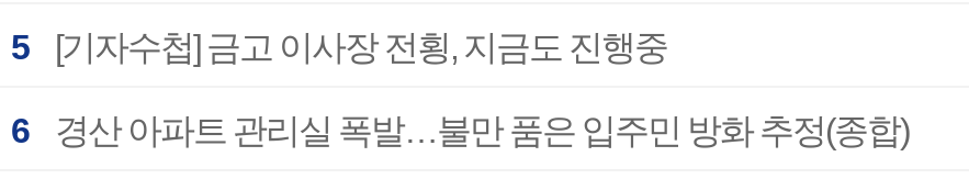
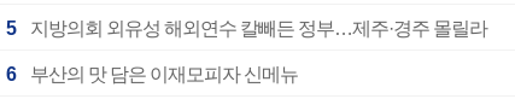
- [기자수첩] 금고 이사장 전횡, 지금도 진행중
+ 지방의회 외유성 해외연수 칼빼든 정부…제주·경주 몰릴라

- 경산 아파트 관리실 폭발…불만 품은 입주민 방화 추정(종합)
+ 부산의 맛 담은 이재모피자 신메뉴
